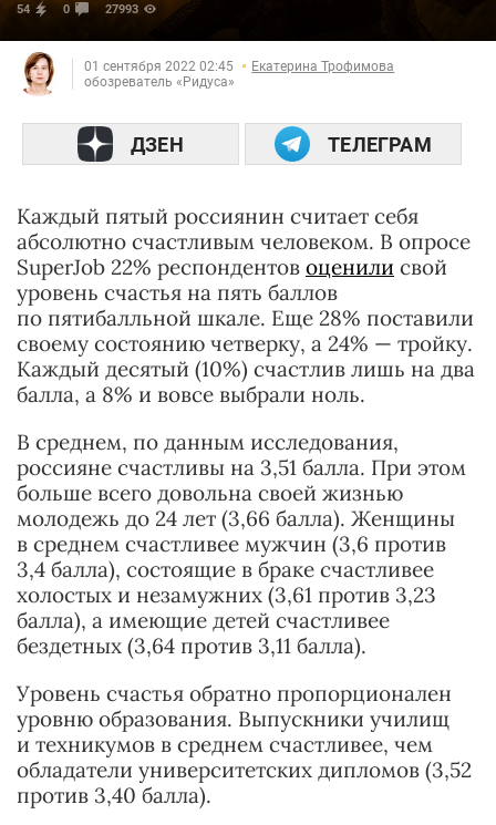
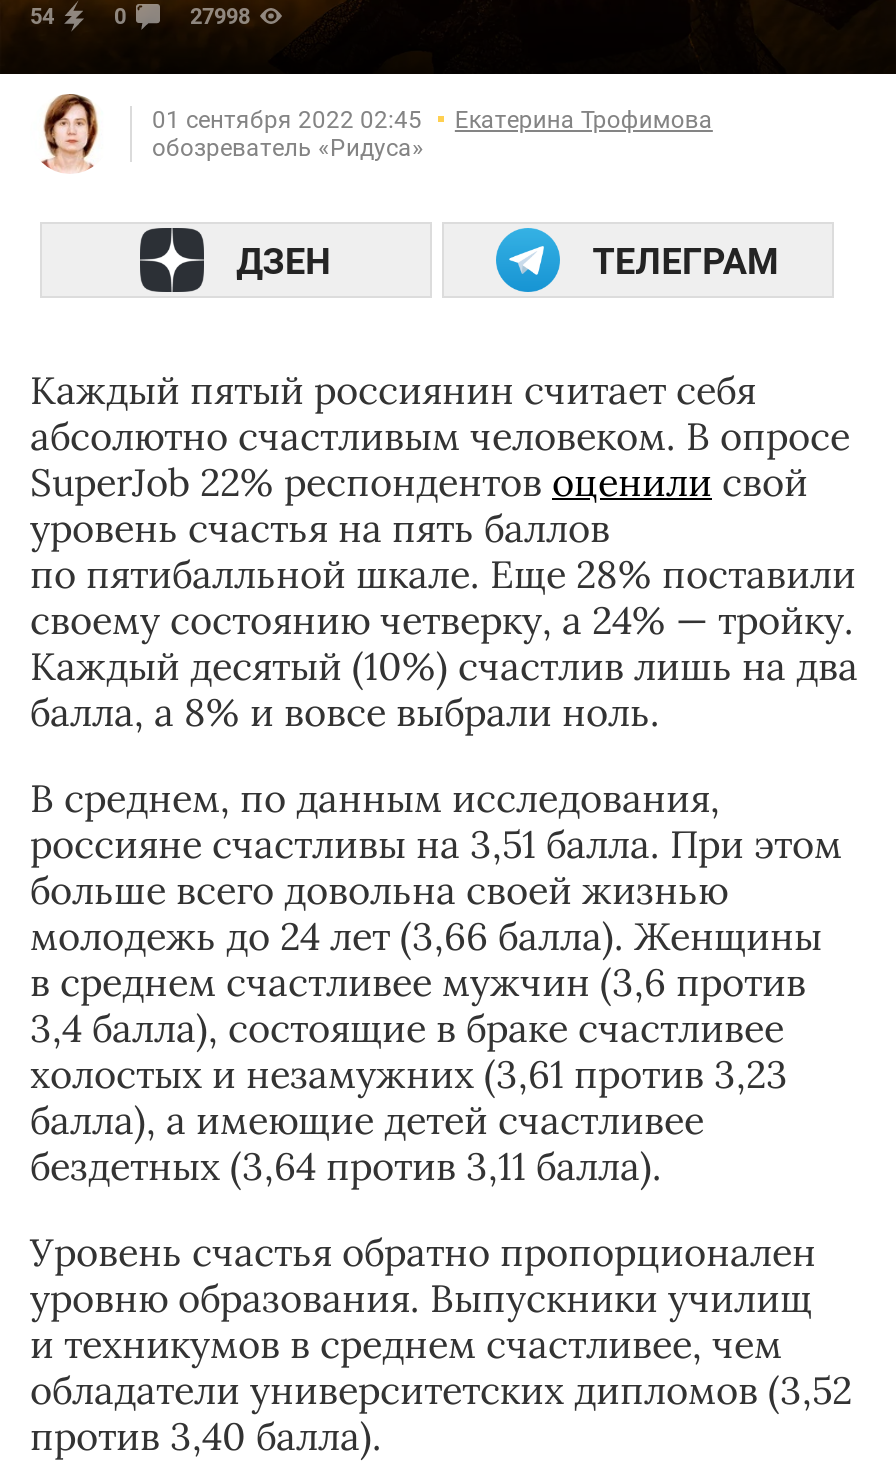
- 27993
+ 27998
